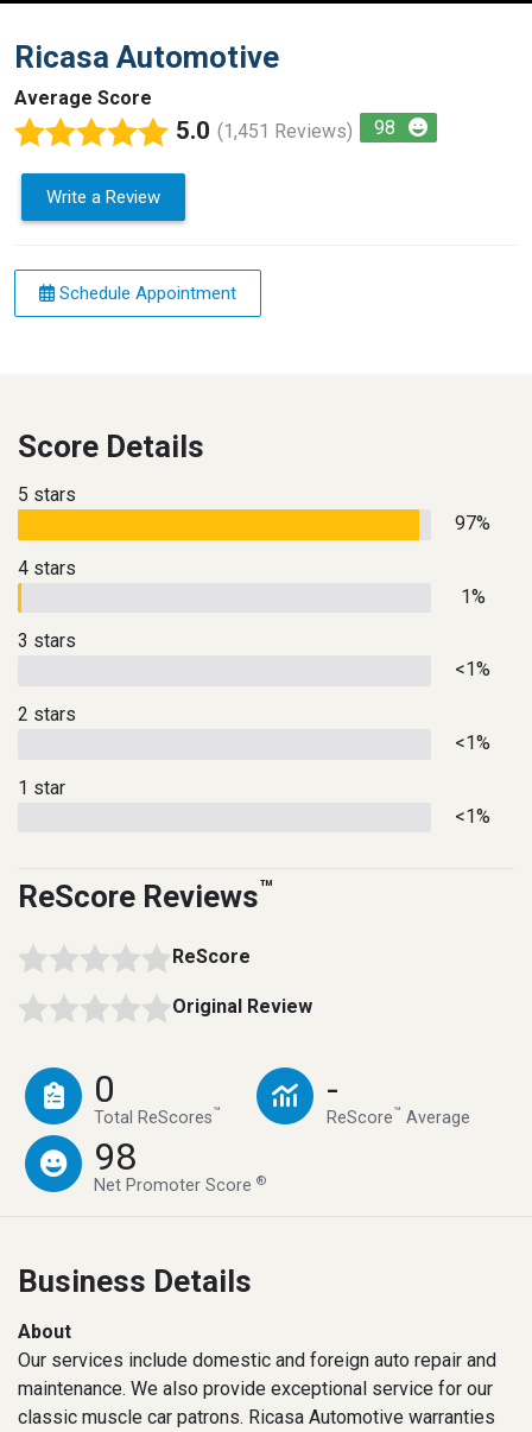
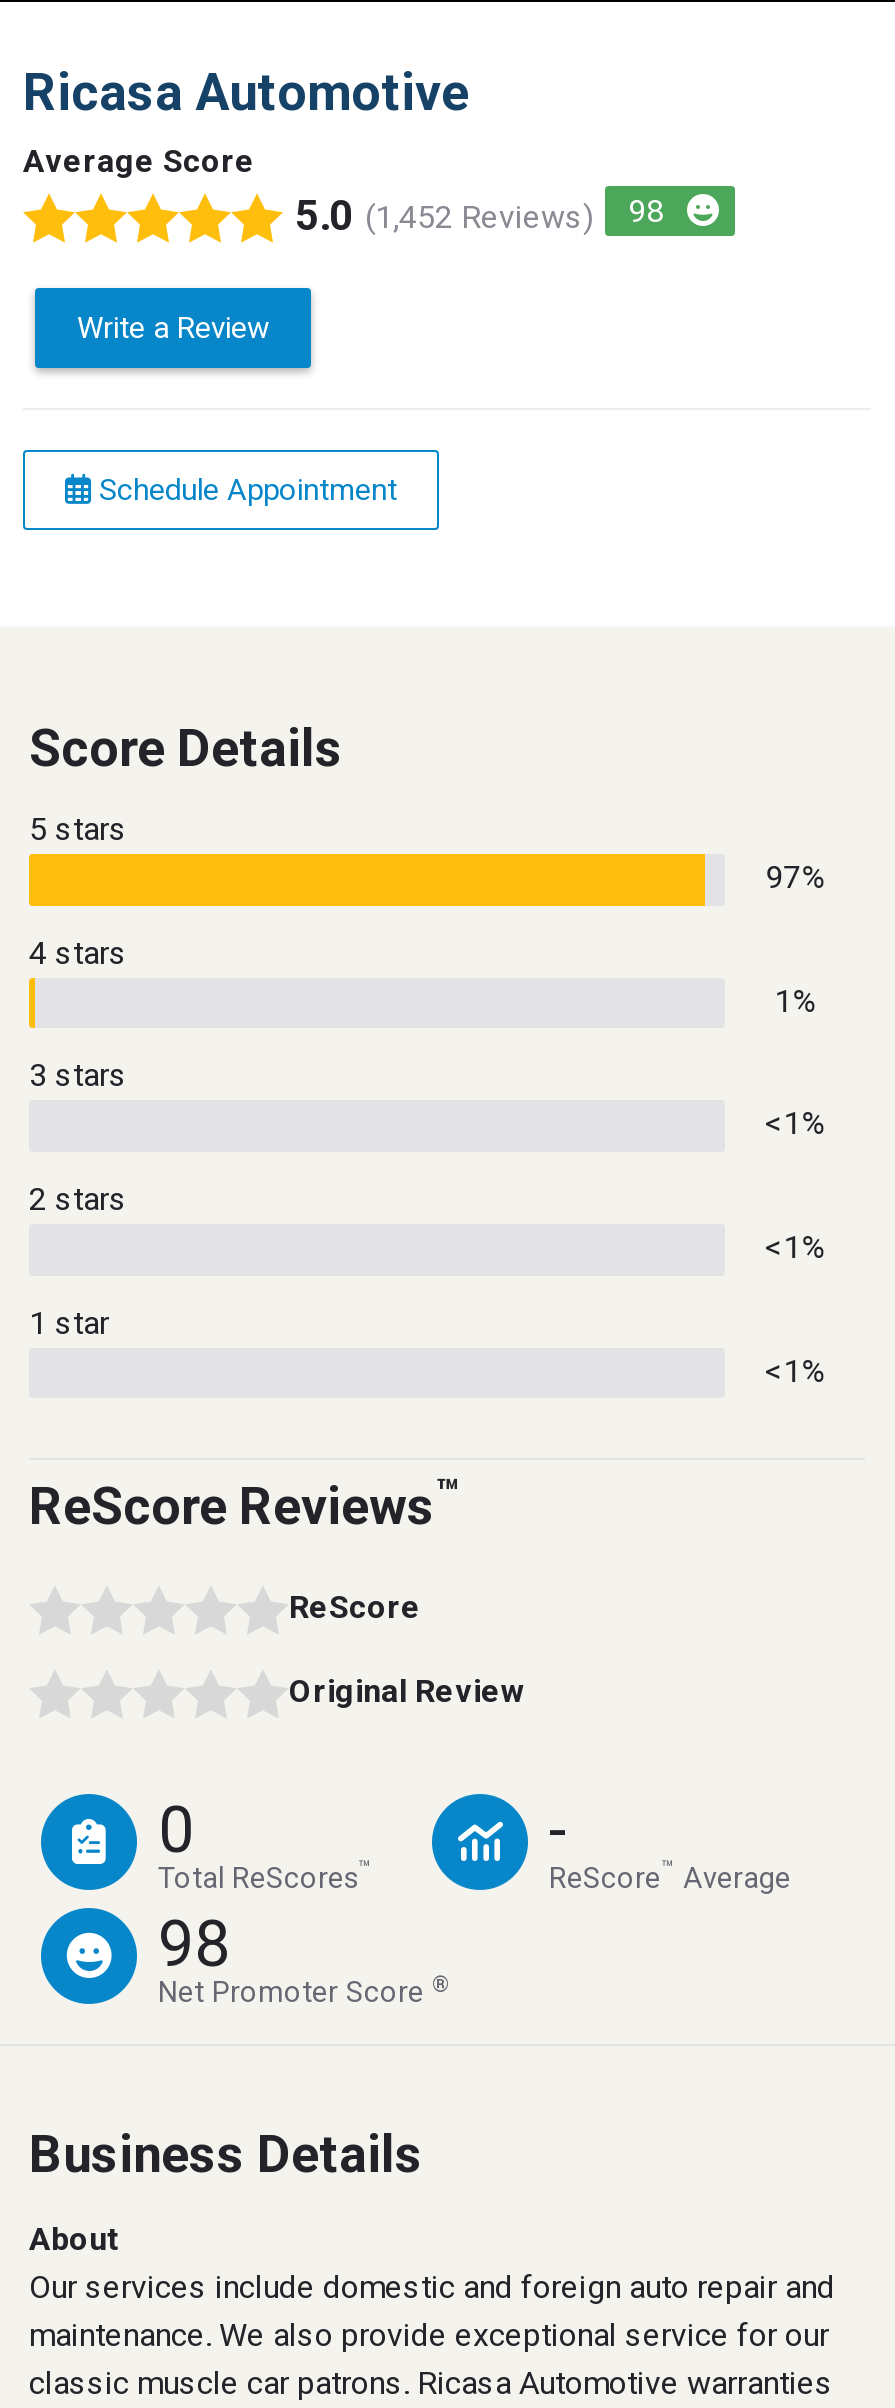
- 5.0 (1,451 Reviews) 98
+ 5.0 (1,452 Reviews) 98
